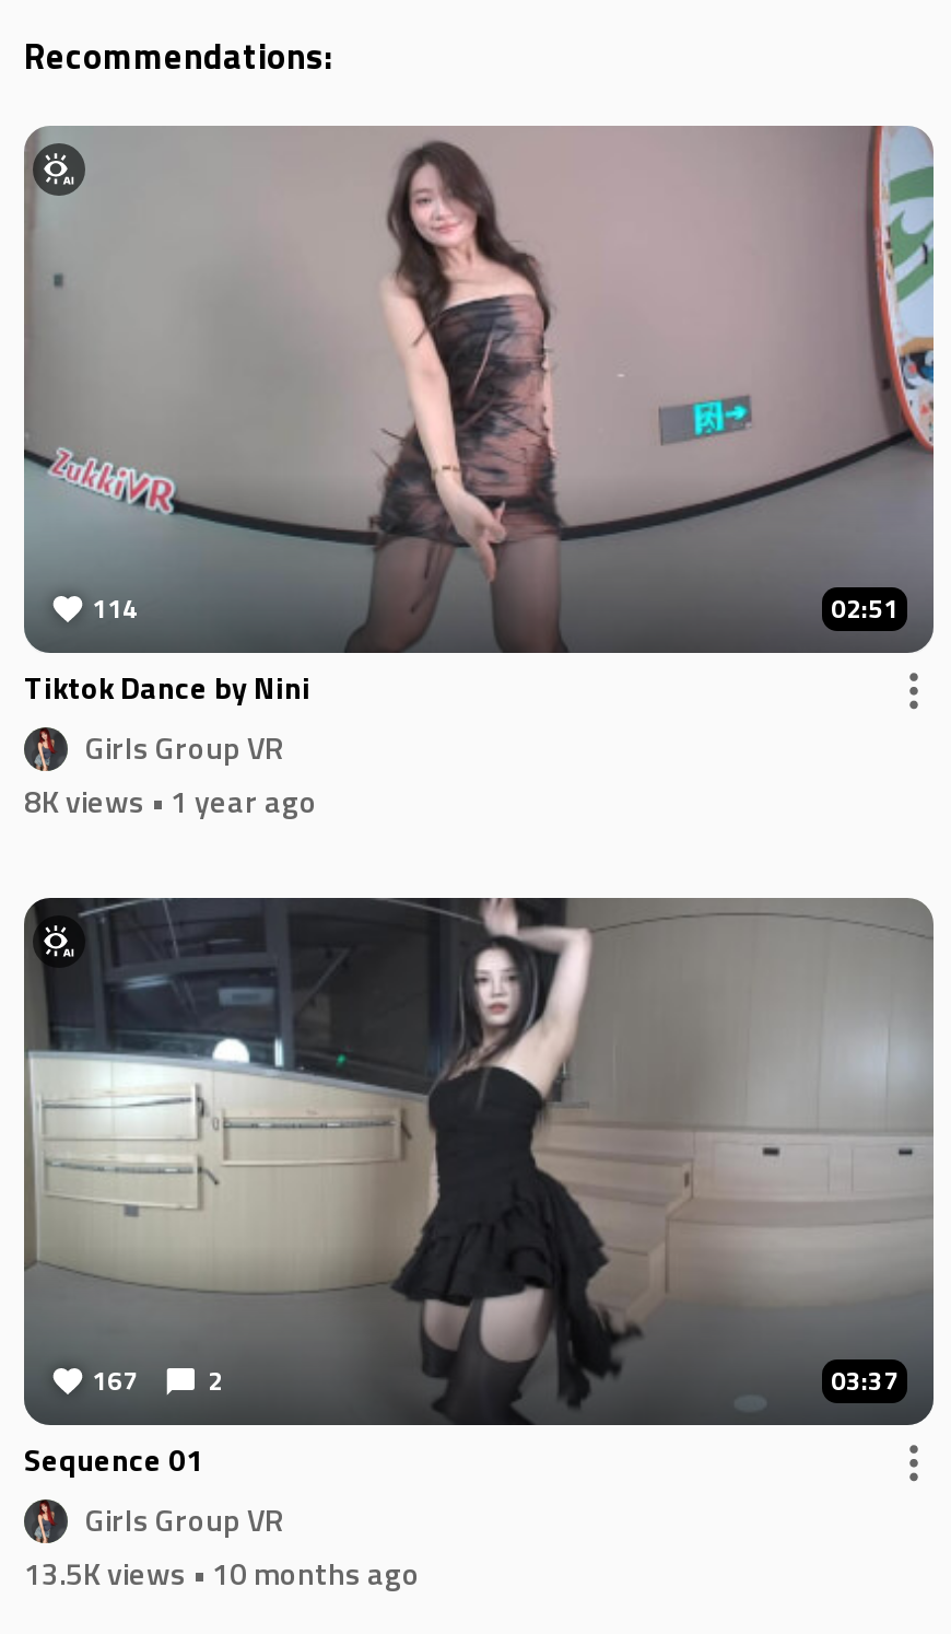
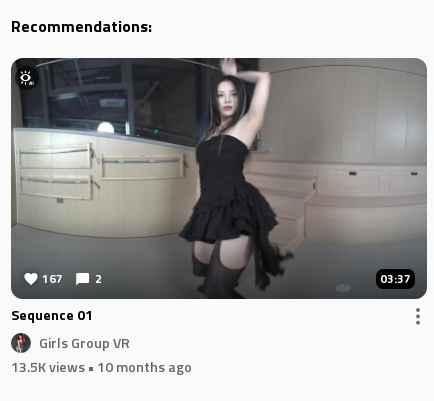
- [image]
- 114
- 02:51
- Tiktok Dance by Nini
- Girls Group VR
- 8K views • 1 year ago
